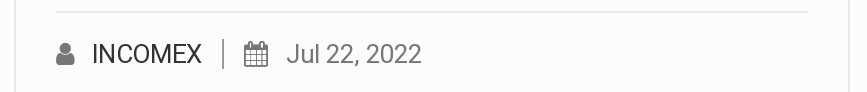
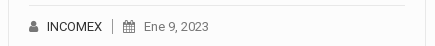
- Jul 22, 2022
+ Ene 9, 2023
